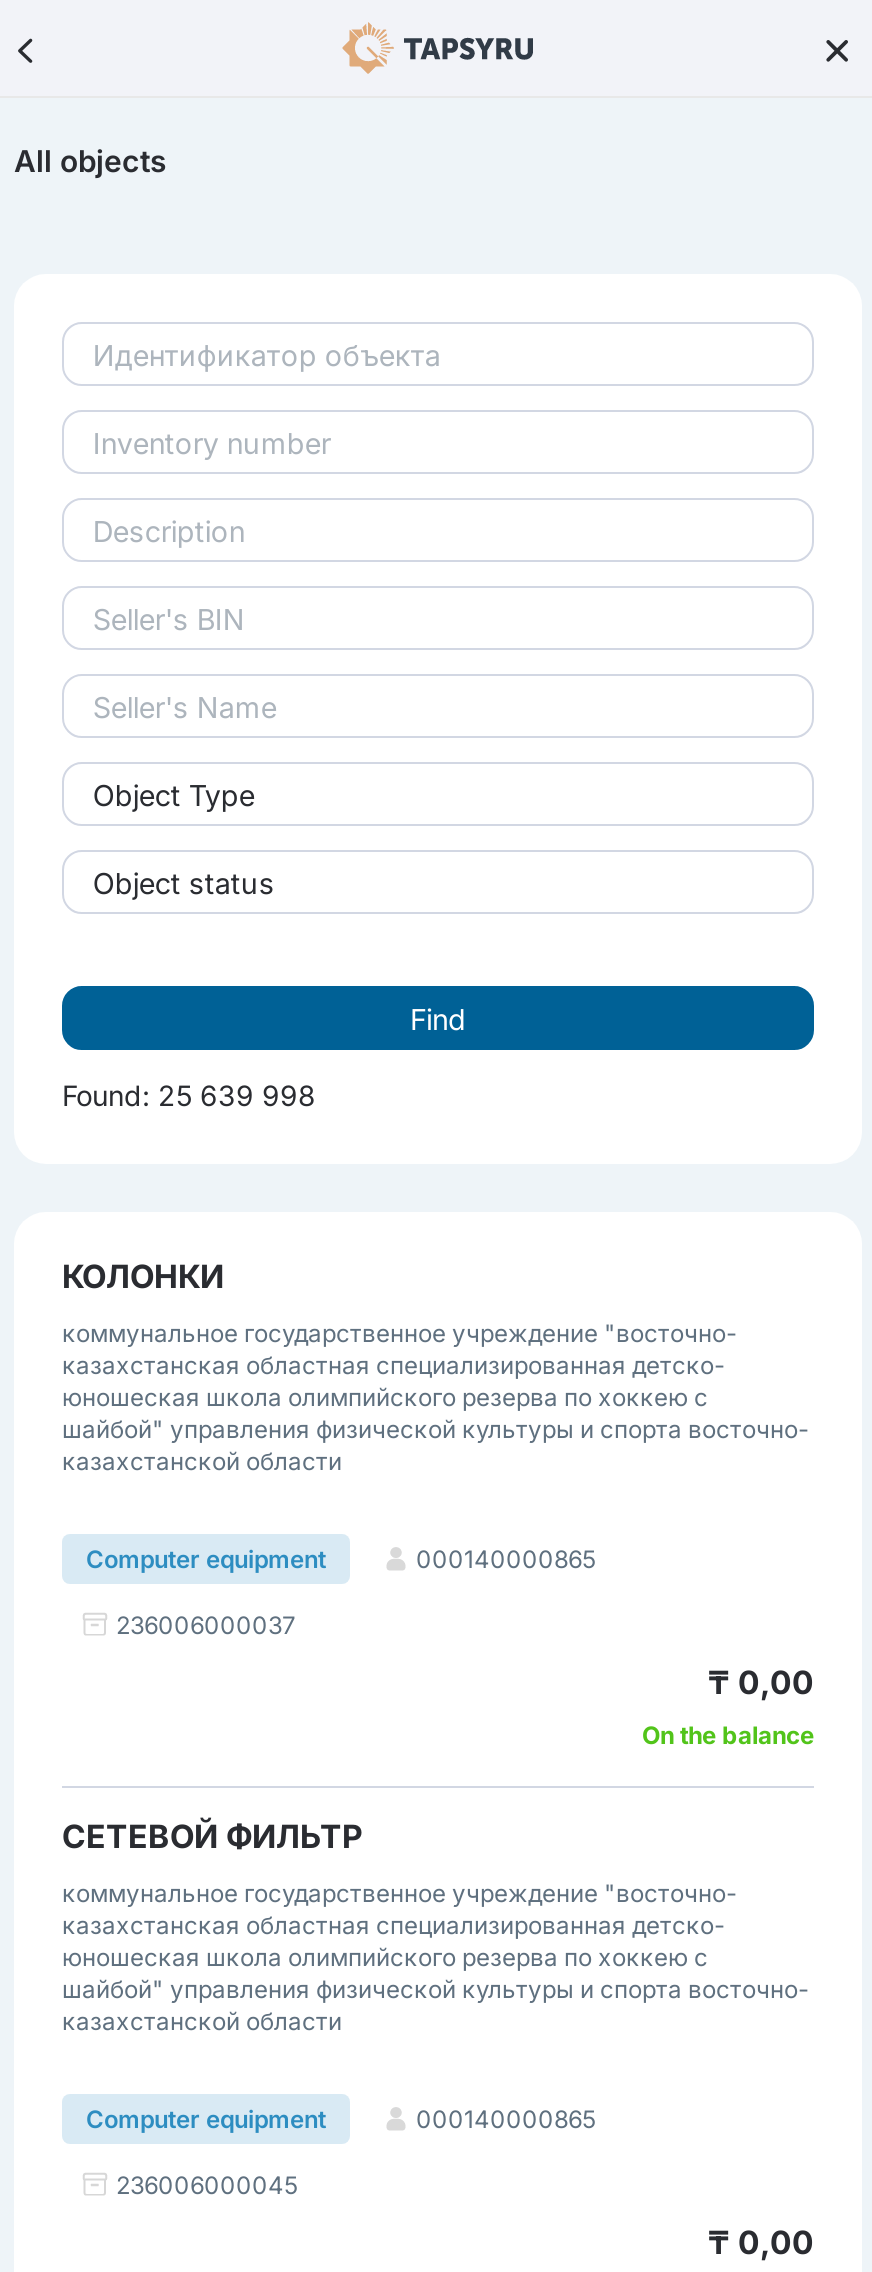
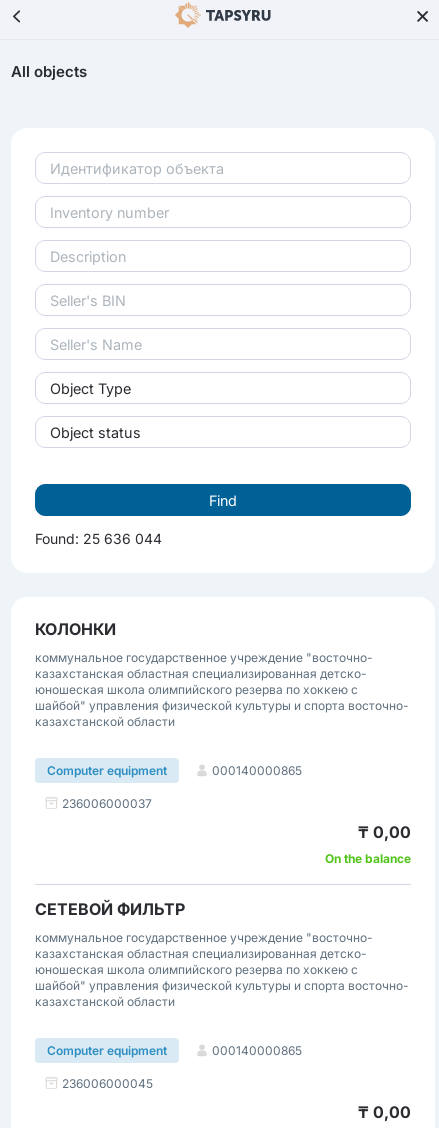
- Found: 25 639 998
+ Found: 25 636 044
